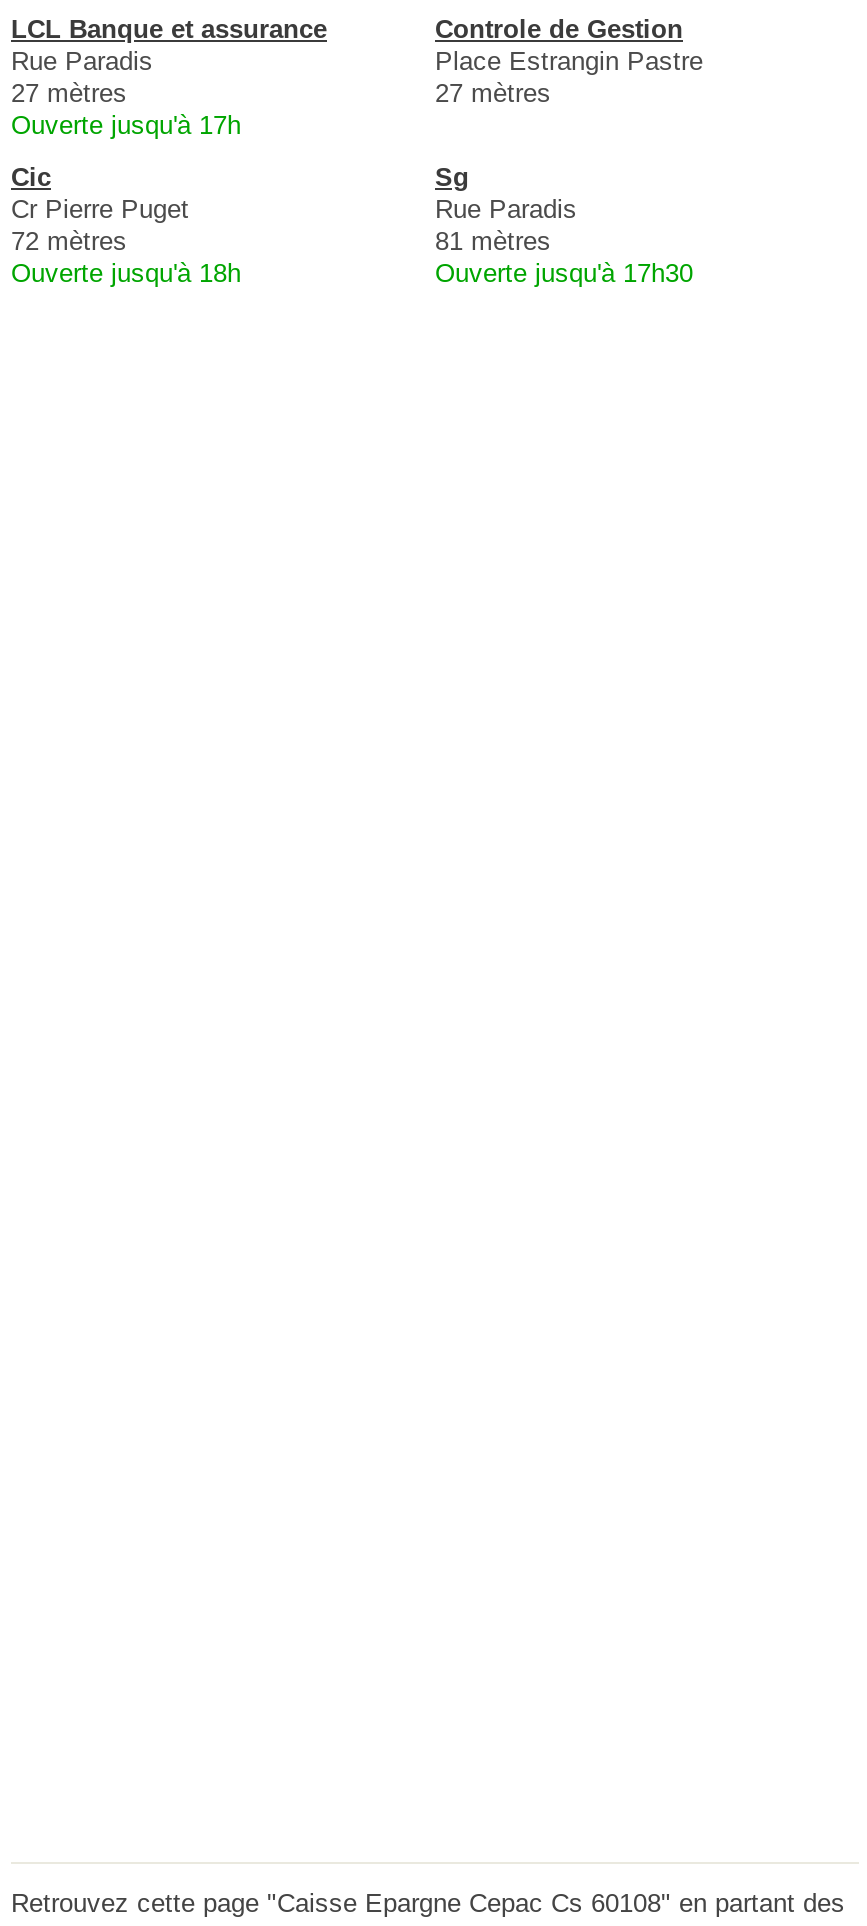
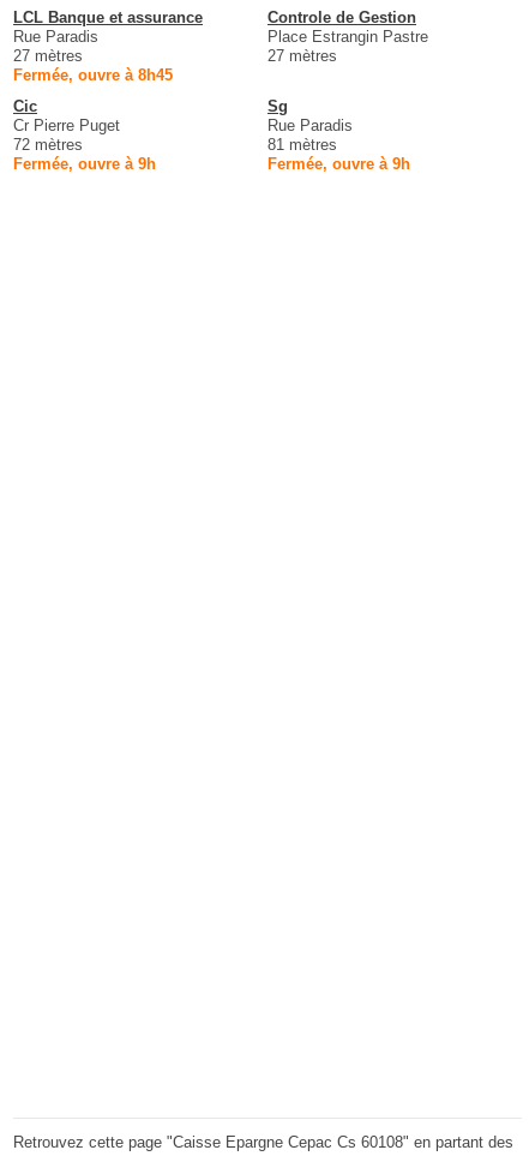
- Ouverte jusqu'à 17h
+ Fermée, ouvre à 8h45

- Ouverte jusqu'à 18h
+ Fermée, ouvre à 9h

- Ouverte jusqu'à 17h30
+ Fermée, ouvre à 9h
